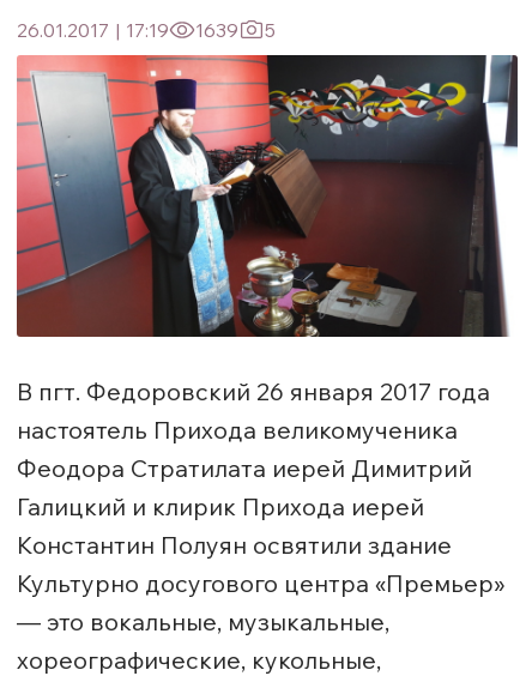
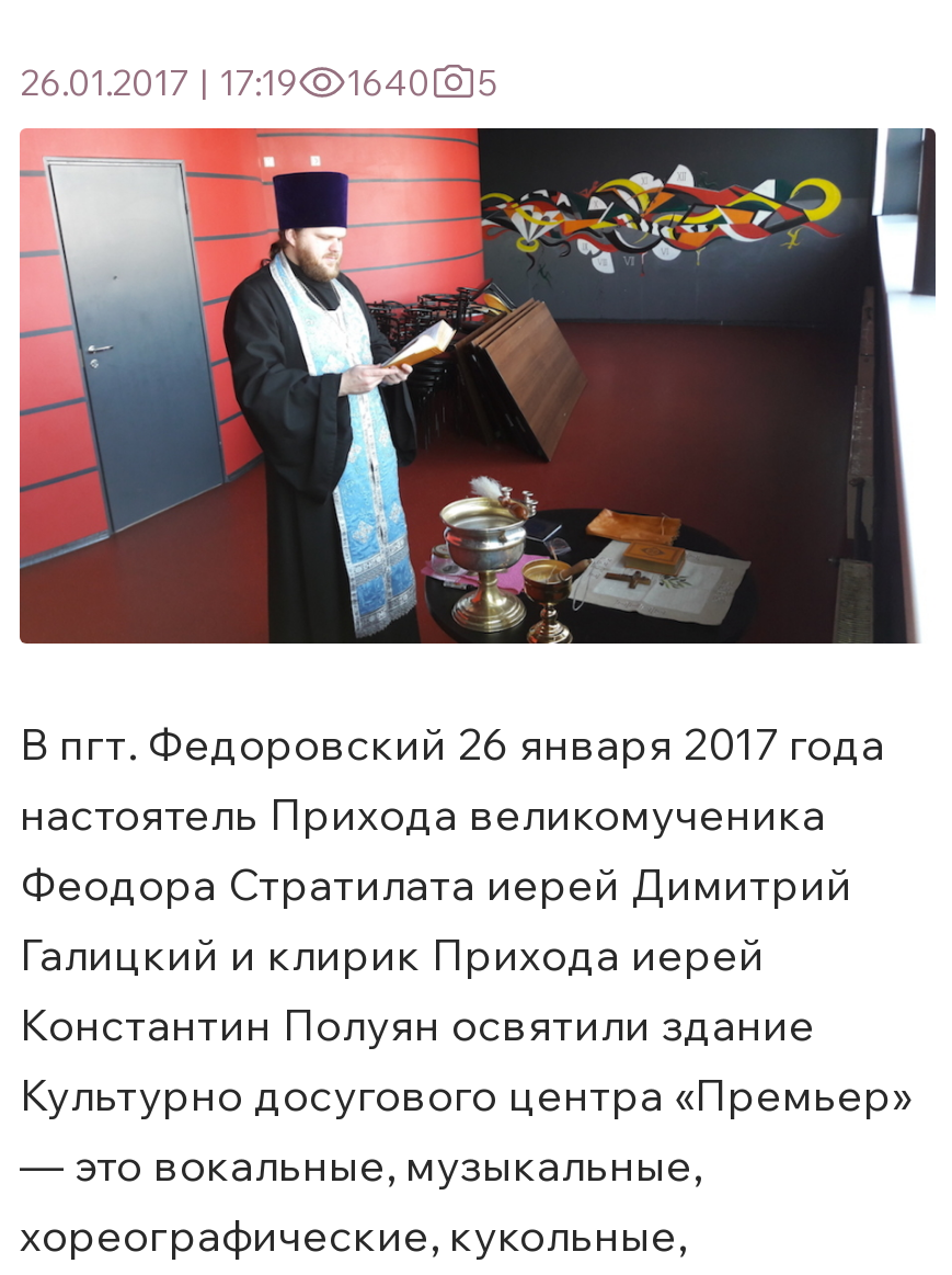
- 1639
+ 1640
